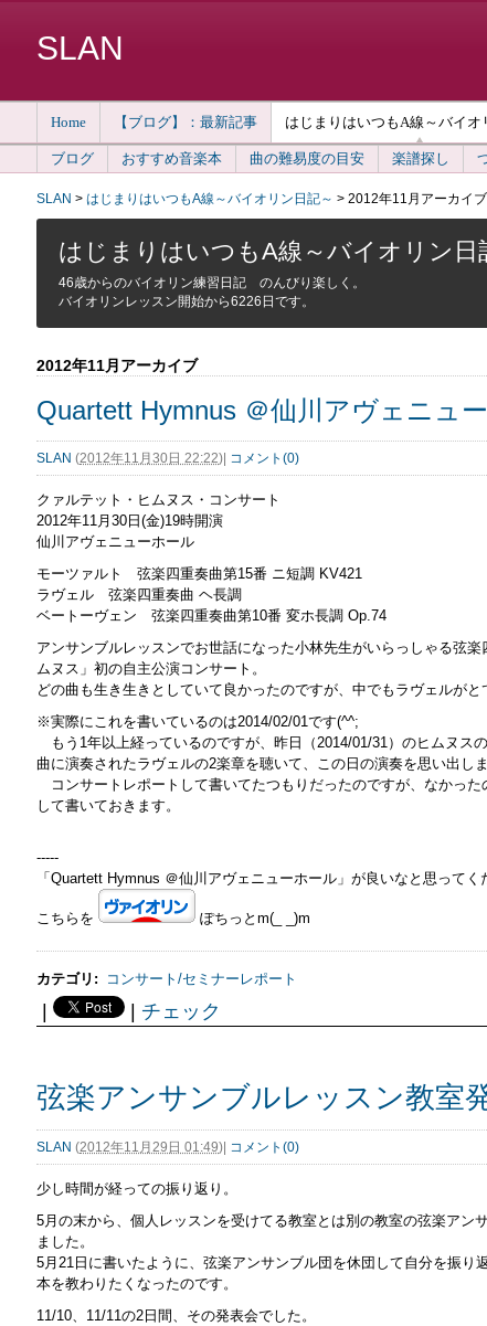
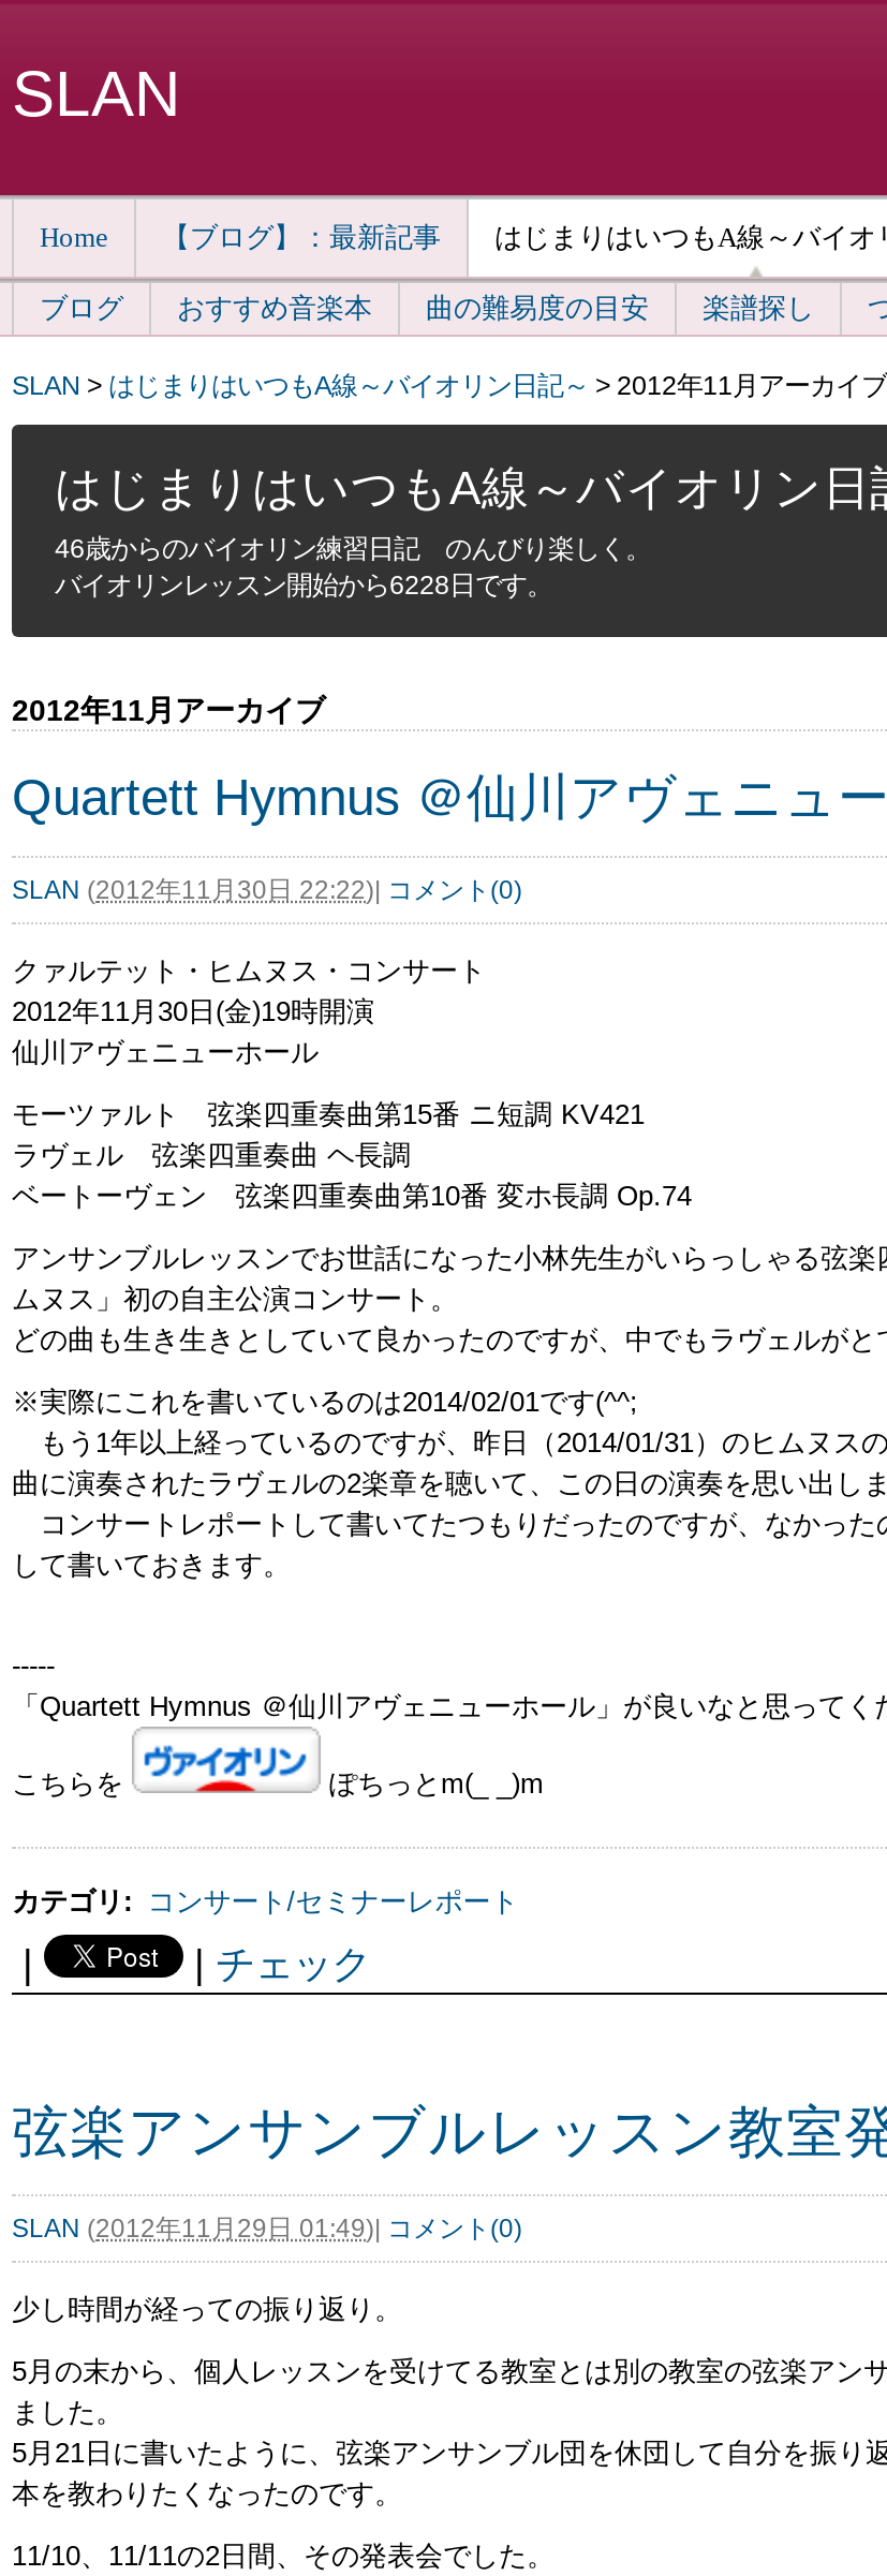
- バイオリンレッスン開始から6226日です。
+ バイオリンレッスン開始から6228日です。
